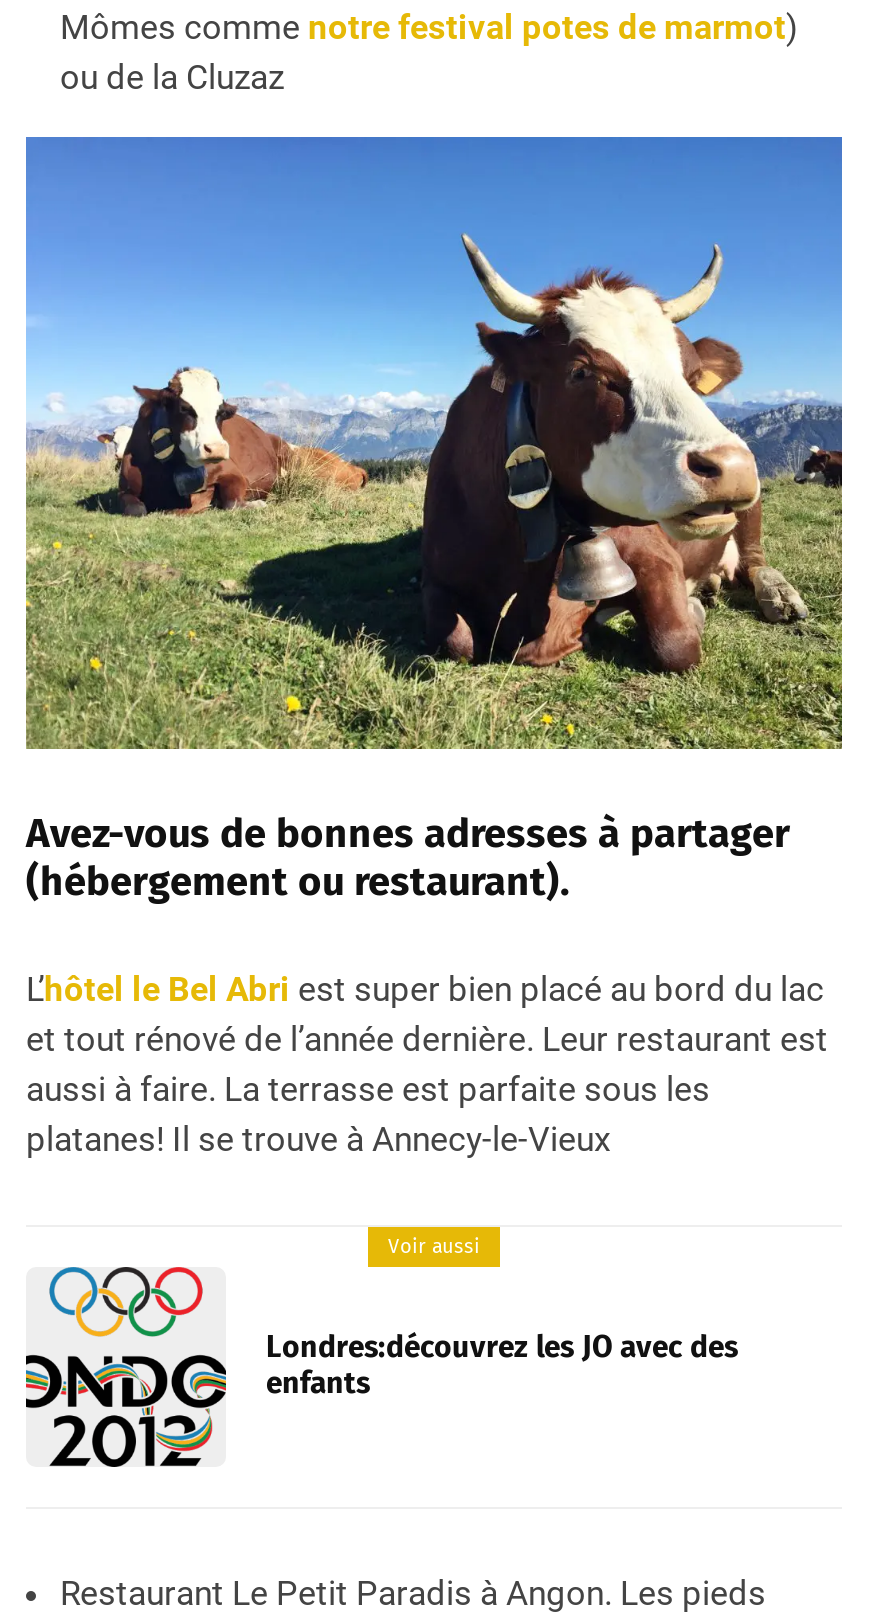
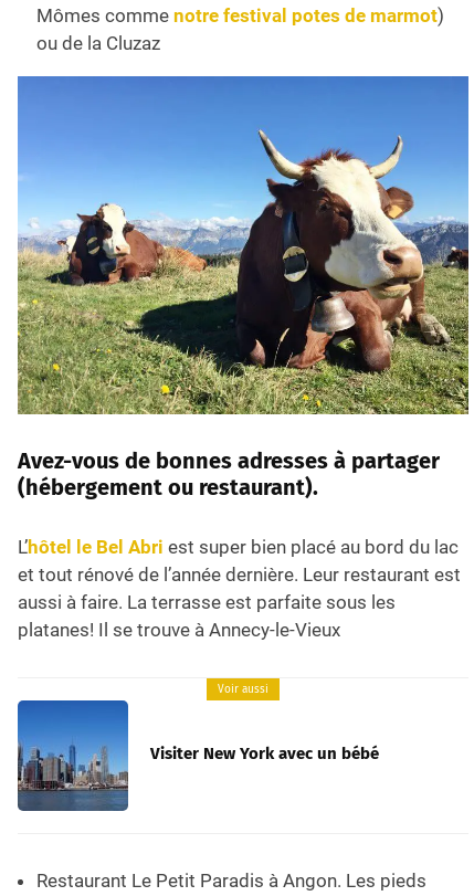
- [image]
- Londres:découvrez les JO avec des
- enfants
+ [image]
+ Visiter New York avec un bébé
